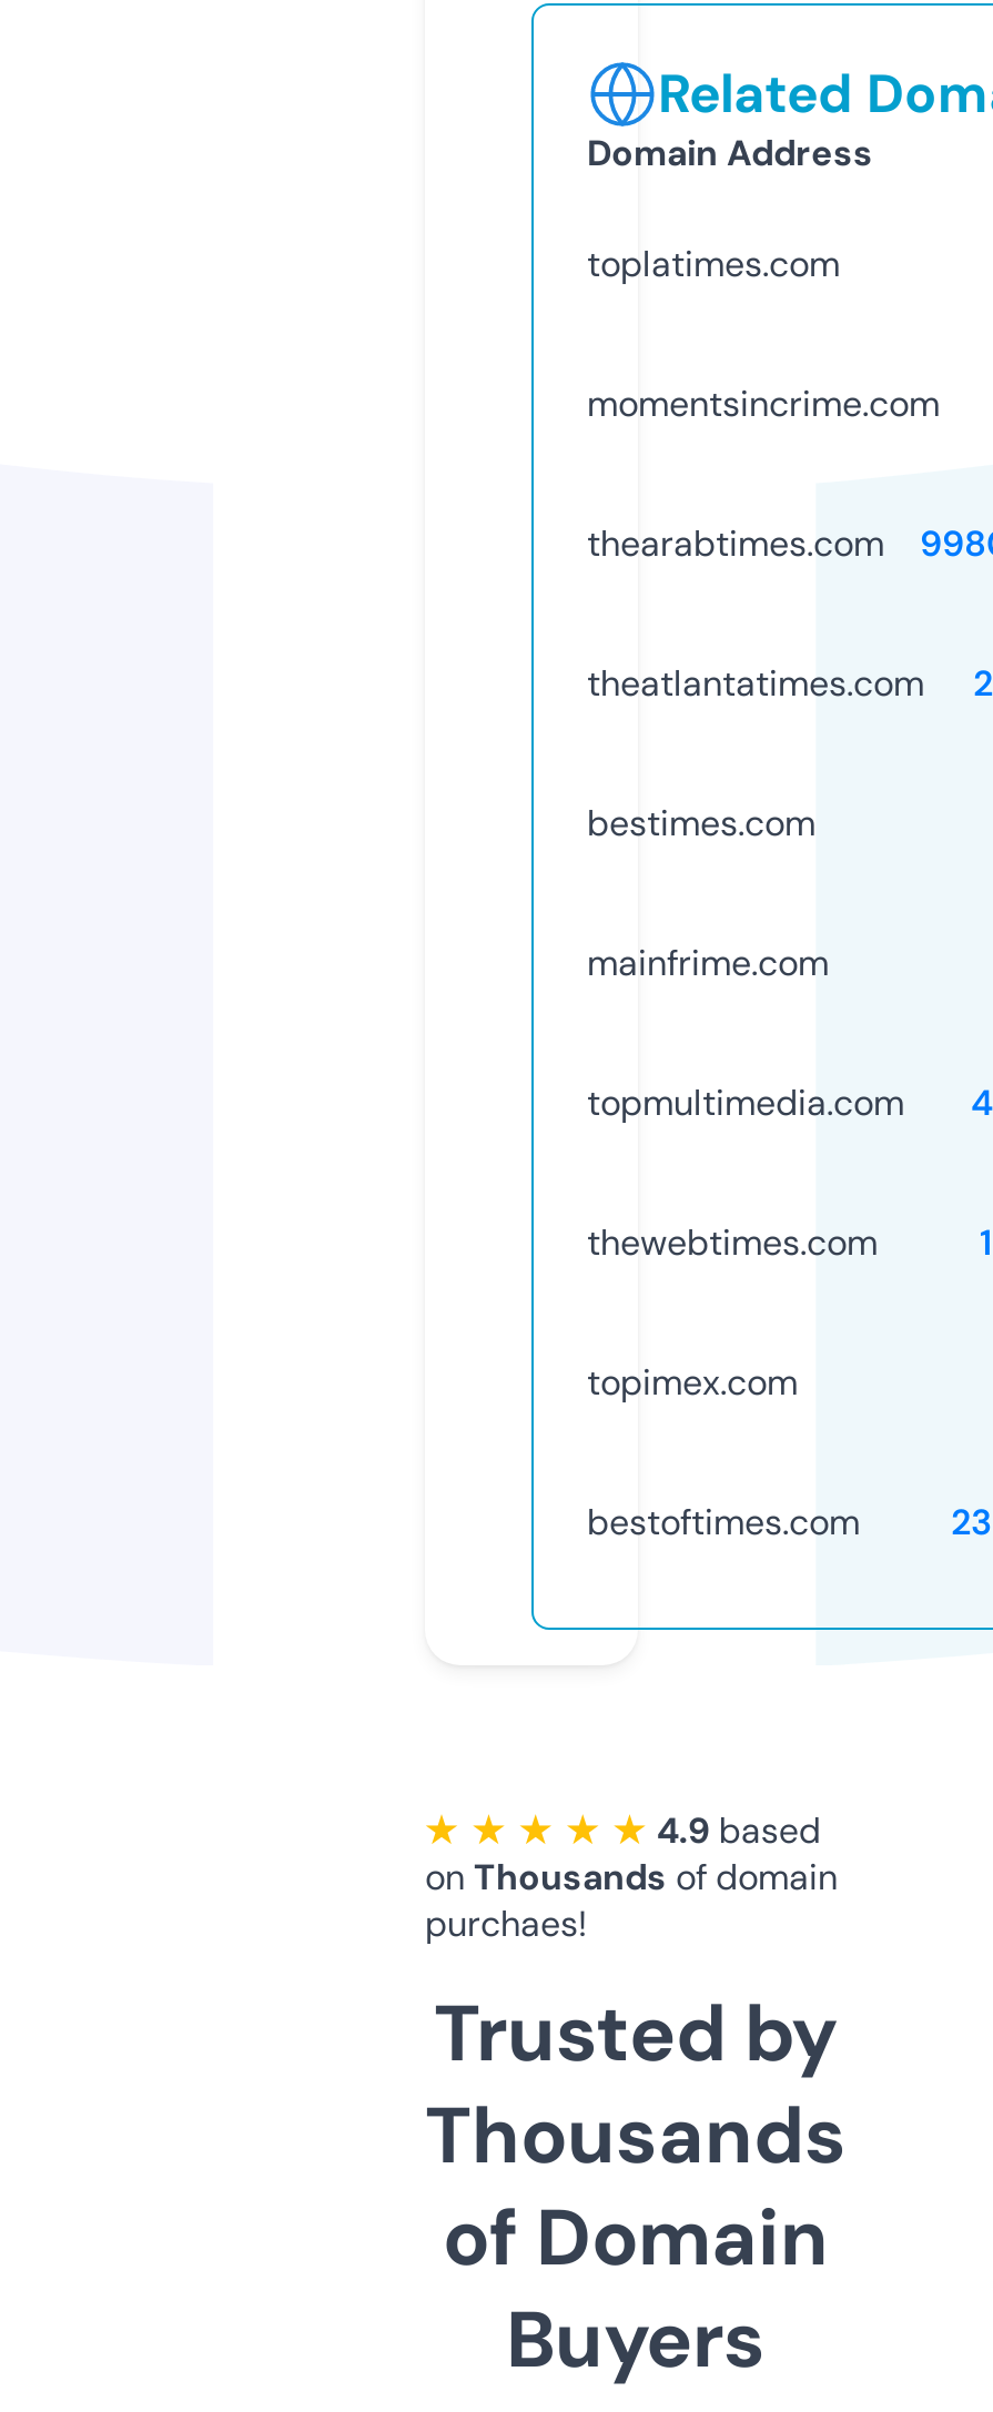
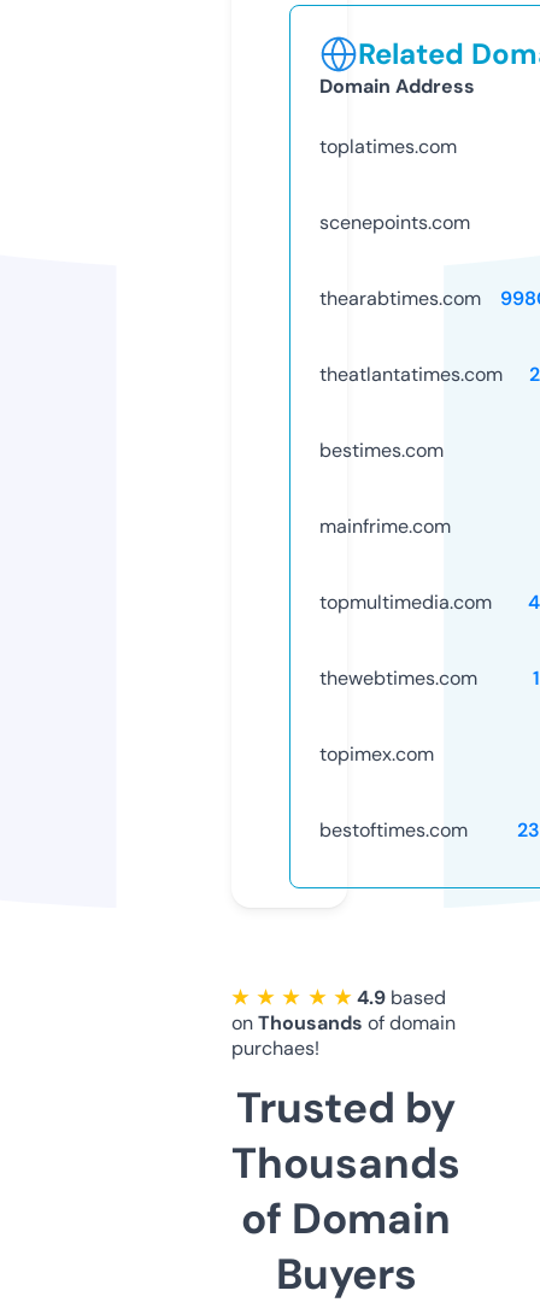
- momentsincrime.com
+ scenepoints.com
